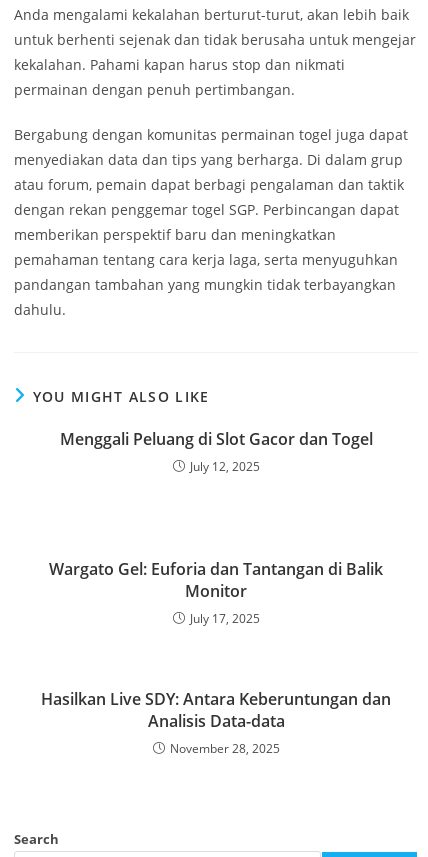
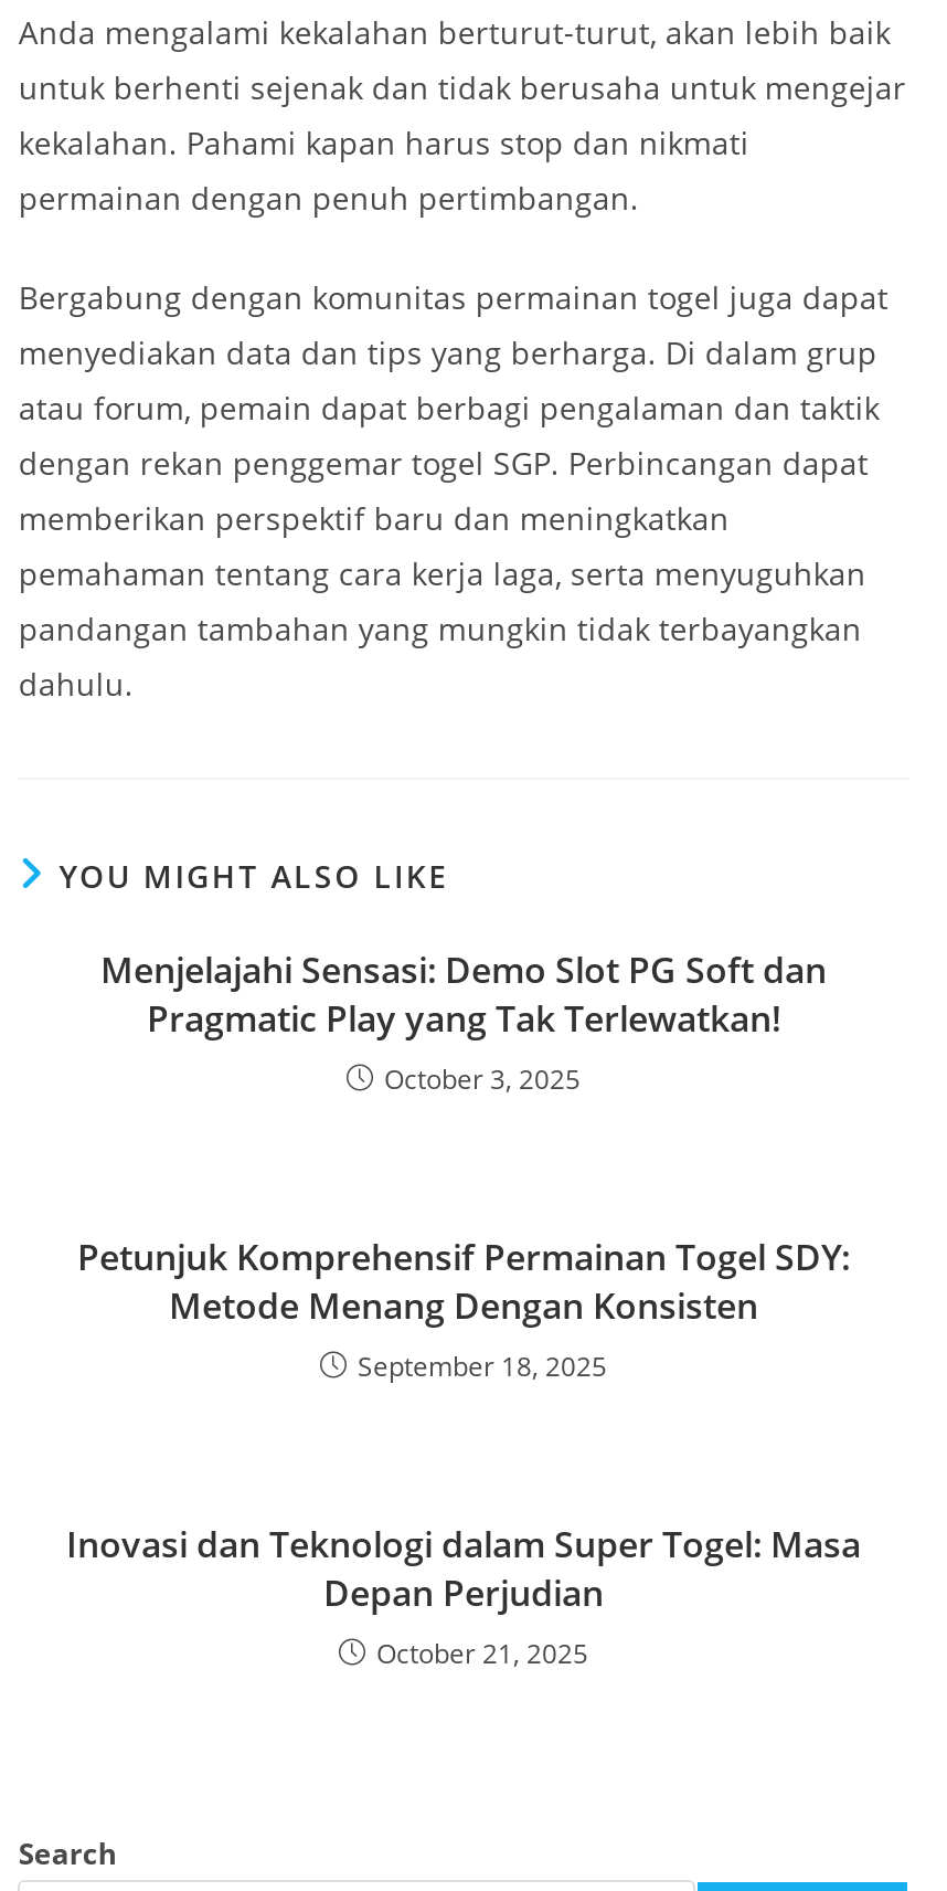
- Menggali Peluang di Slot Gacor dan Togel
- July 12, 2025
+ Menjelajahi Sensasi: Demo Slot PG Soft dan
+ Pragmatic Play yang Tak Terlewatkan!
+ October 3, 2025

- Wargato Gel: Euforia dan Tantangan di Balik
- Monitor
- July 17, 2025
+ Petunjuk Komprehensif Permainan Togel SDY:
+ Metode Menang Dengan Konsisten
+ September 18, 2025

- Hasilkan Live SDY: Antara Keberuntungan dan
- Analisis Data-data
- November 28, 2025
+ Inovasi dan Teknologi dalam Super Togel: Masa
+ Depan Perjudian
+ October 21, 2025
